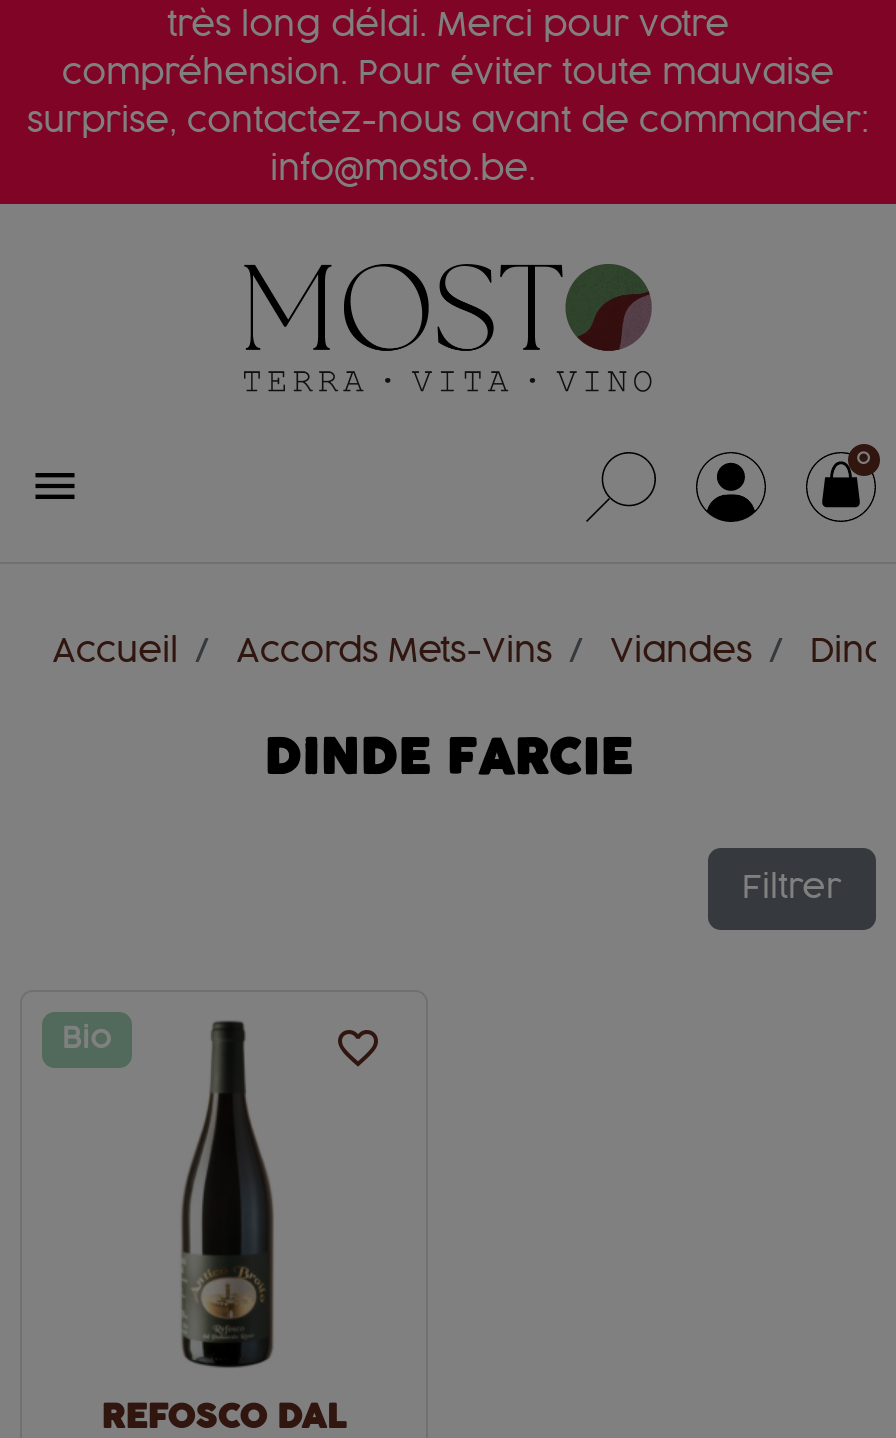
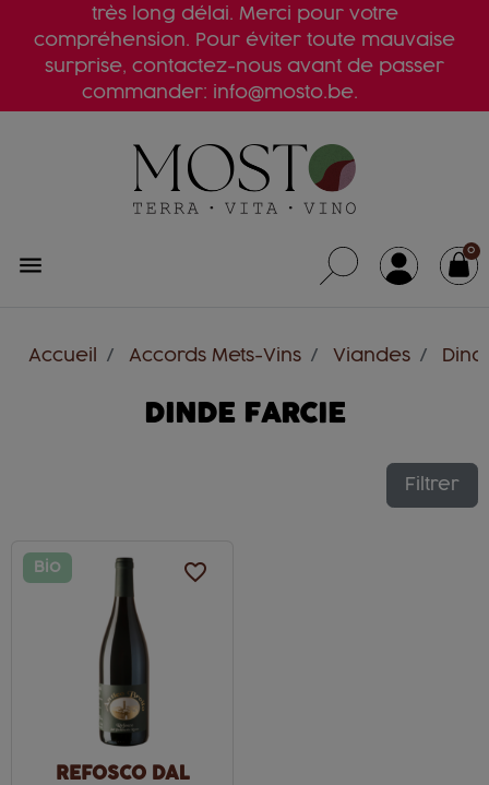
- surprise, contactez-nous avant de commander:
+ surprise, contactez-nous avant de passer

- info@mosto.be.
+ commander: info@mosto.be.
